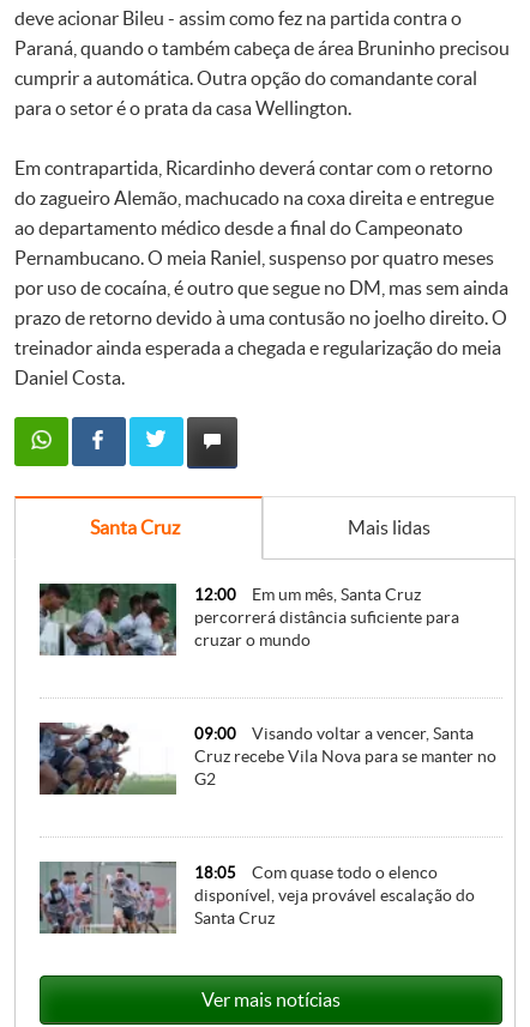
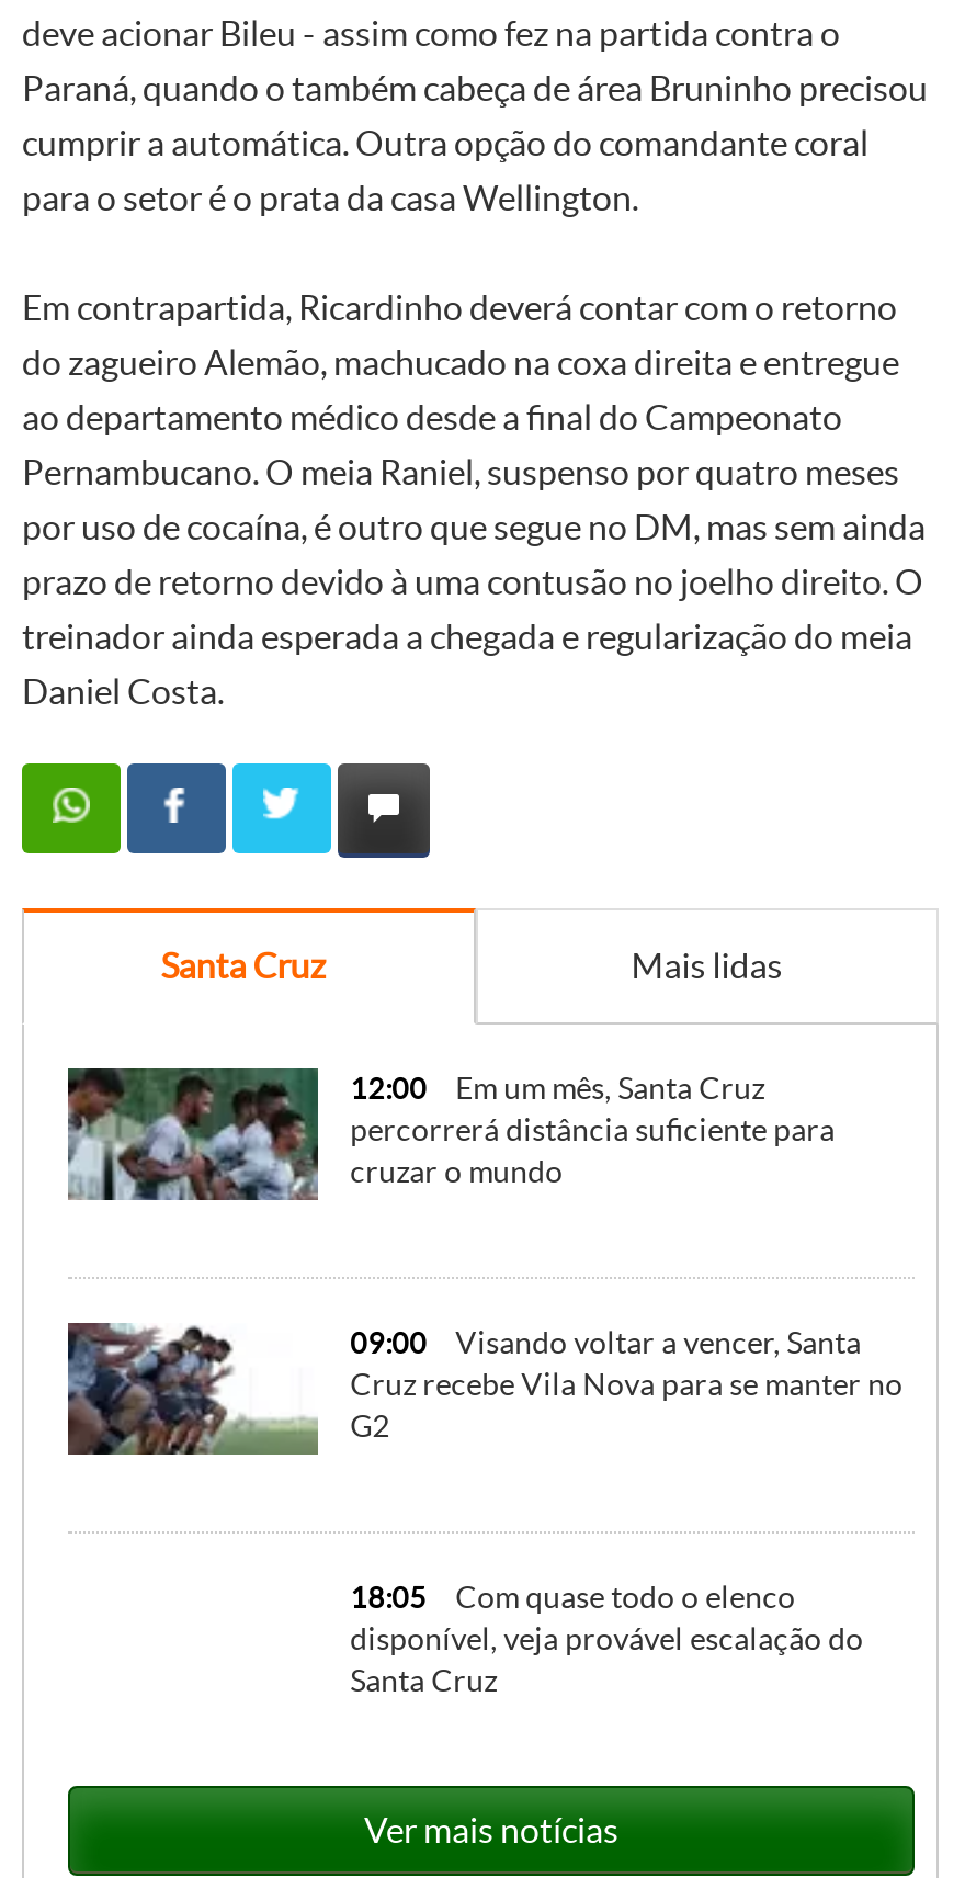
- [image]
